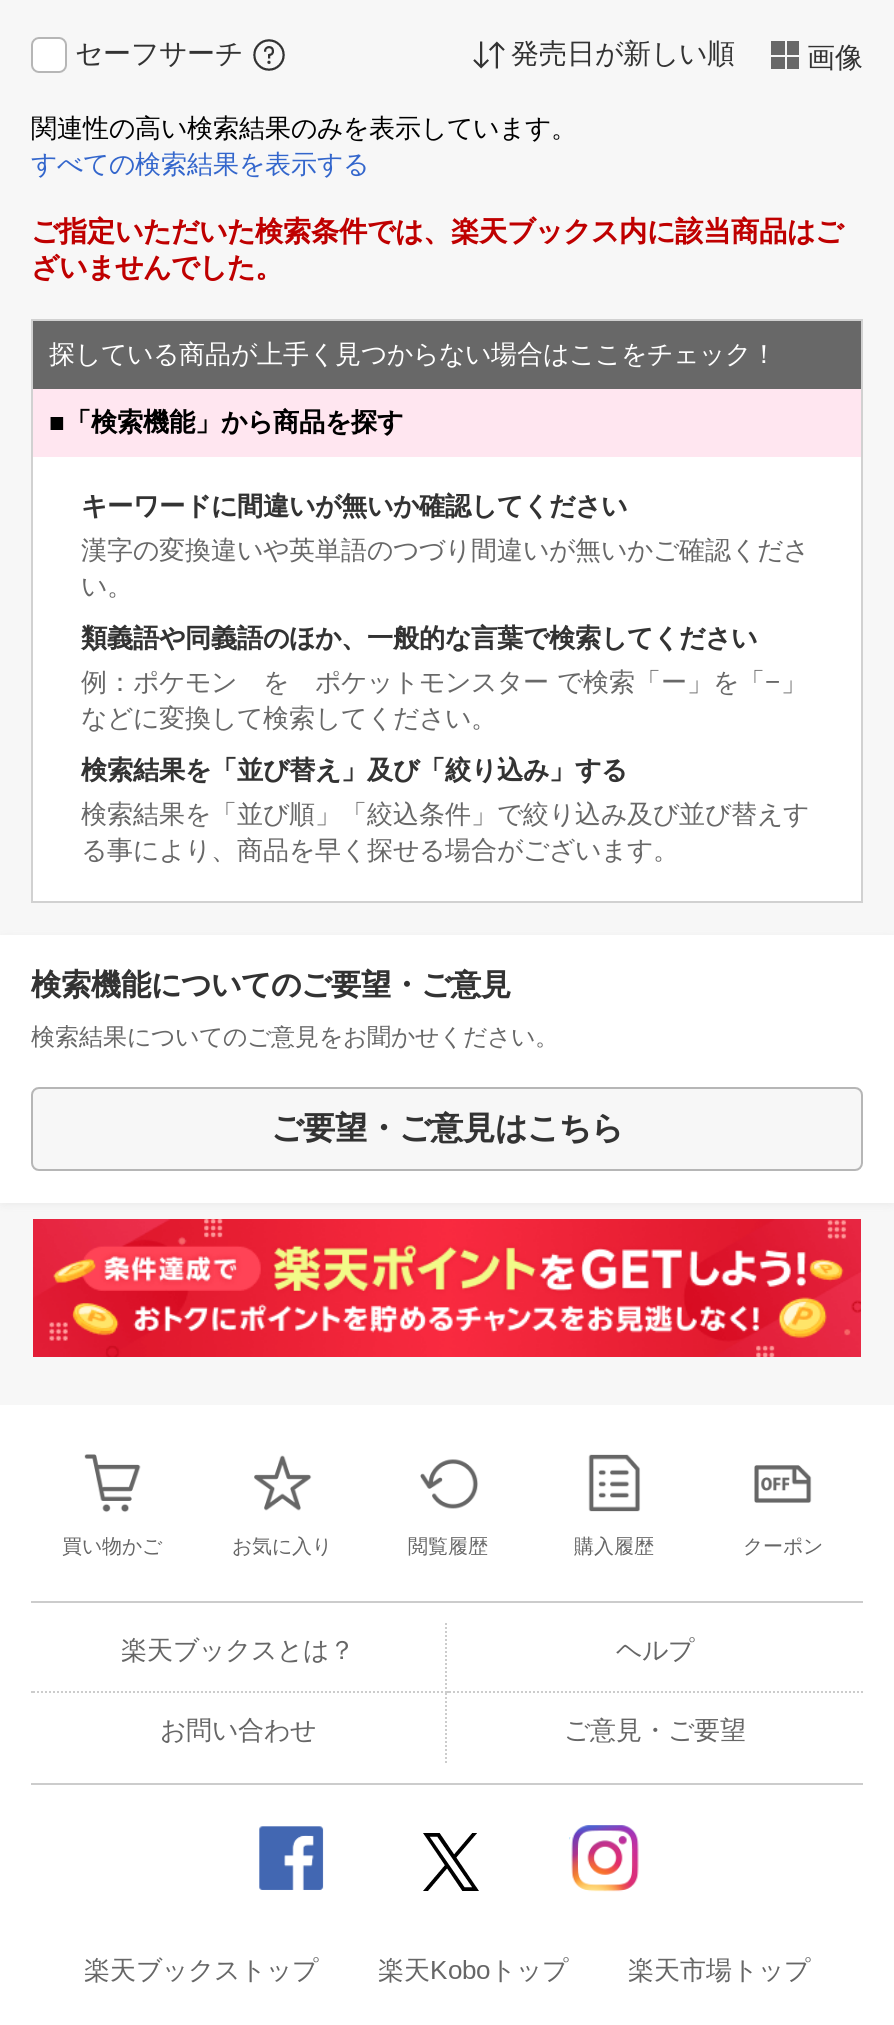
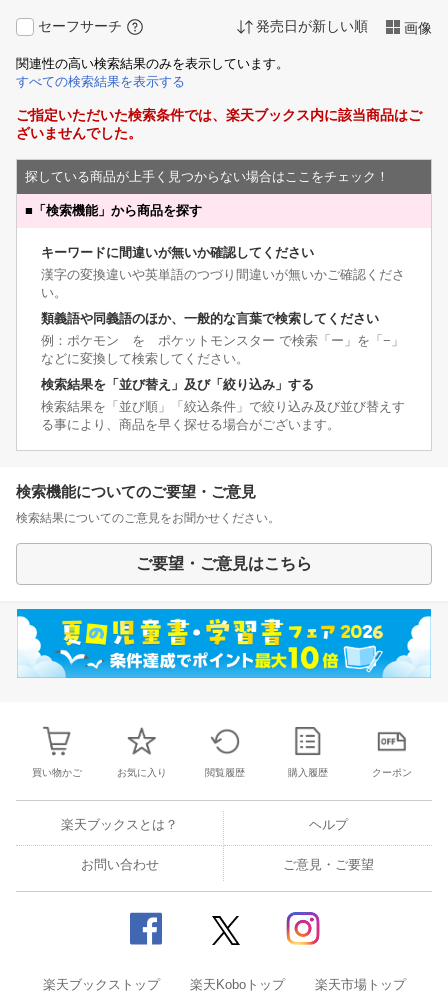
- [image]
+ [image]
